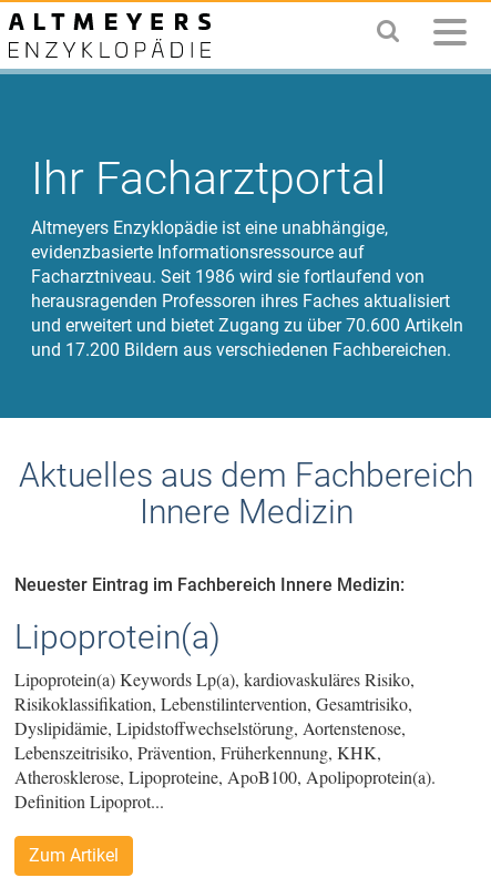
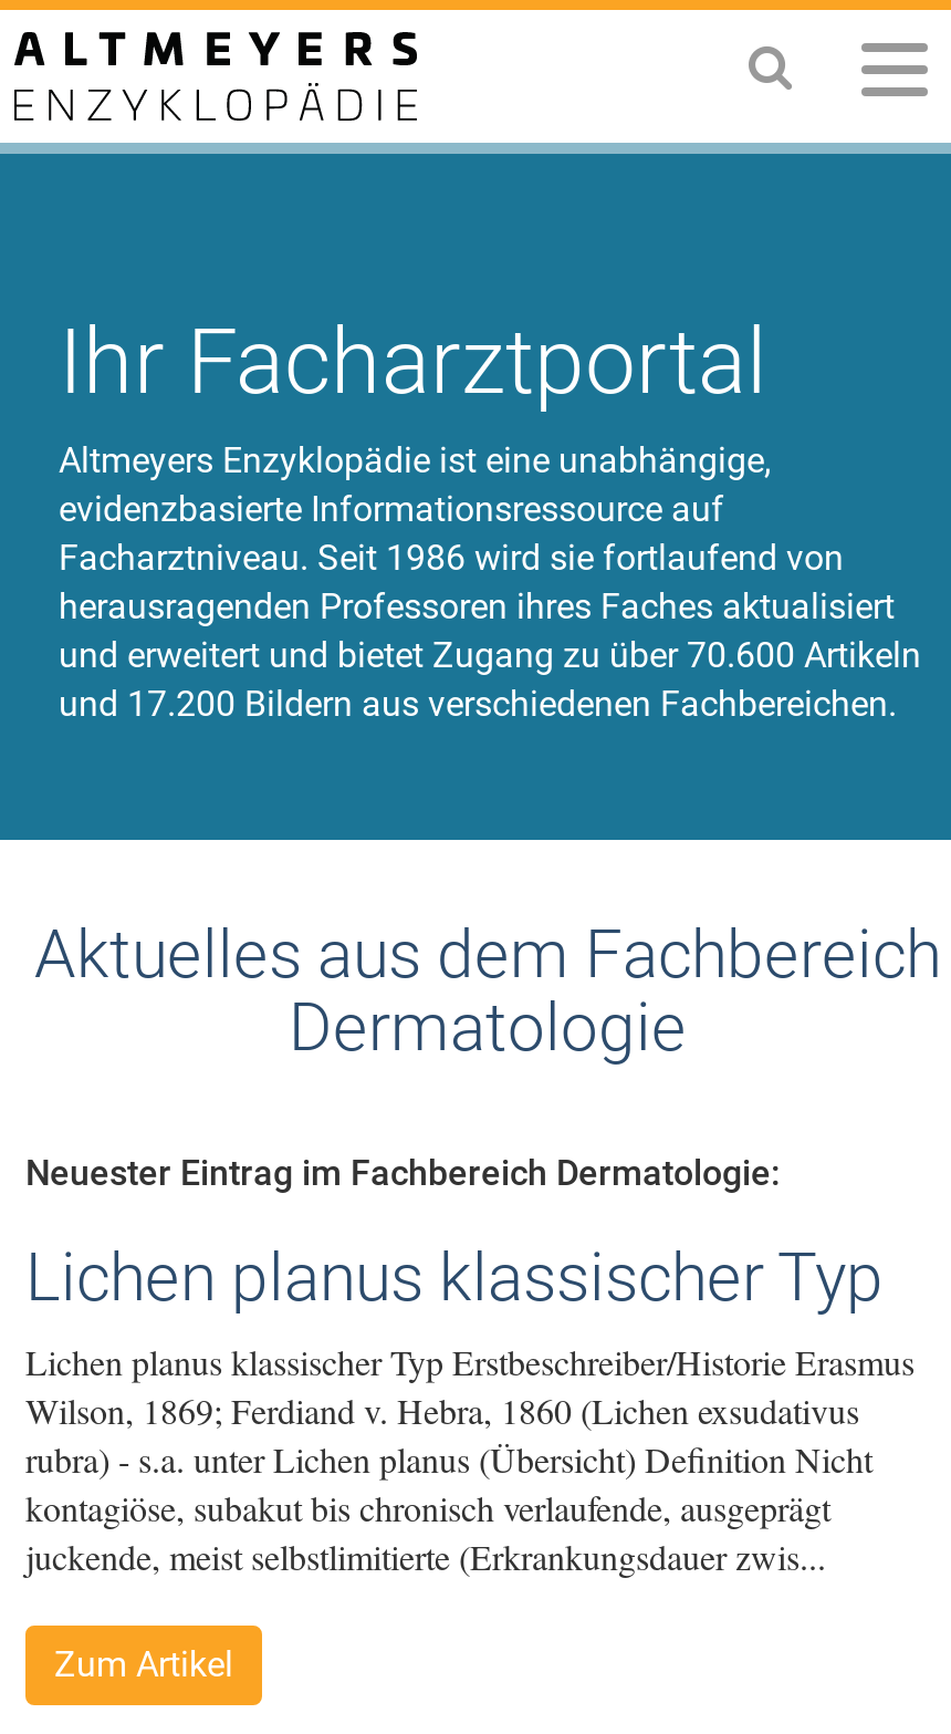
- Innere Medizin
+ Dermatologie

- Neuester Eintrag im Fachbereich Innere Medizin:
+ Neuester Eintrag im Fachbereich Dermatologie:

- Lipoprotein(a)
- Lipoprotein(a) Keywords Lp(a), kardiovaskuläres Risiko,
- Risikoklassifikation, Lebenstilintervention, Gesamtrisiko,
- Dyslipidämie, Lipidstoffwechselstörung, Aortenstenose,
- Lebenszeitrisiko, Prävention, Früherkennung, KHK,
- Atherosklerose, Lipoproteine, ApoB100, Apolipoprotein(a).
- Definition Lipoprot...
+ Lichen planus klassischer Typ
+ Lichen planus klassischer Typ Erstbeschreiber/Historie Erasmus
+ Wilson, 1869; Ferdiand v. Hebra, 1860 (Lichen exsudativus
+ rubra) - s.a. unter Lichen planus (Übersicht) Definition Nicht
+ kontagiöse, subakut bis chronisch verlaufende, ausgeprägt
+ juckende, meist selbstlimitierte (Erkrankungsdauer zwis...
